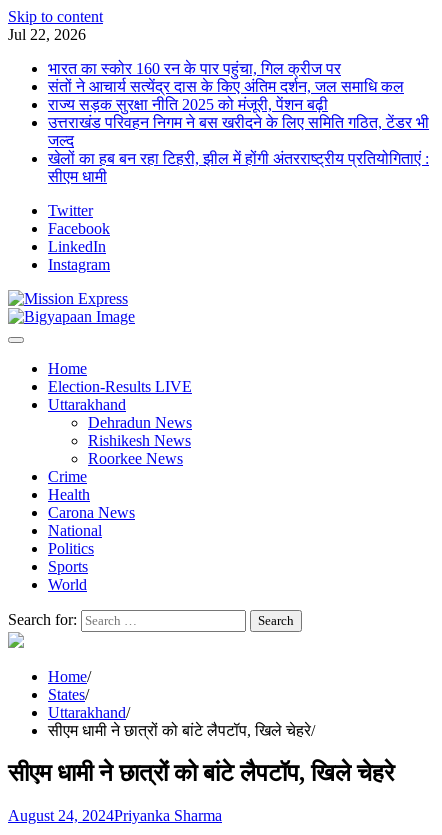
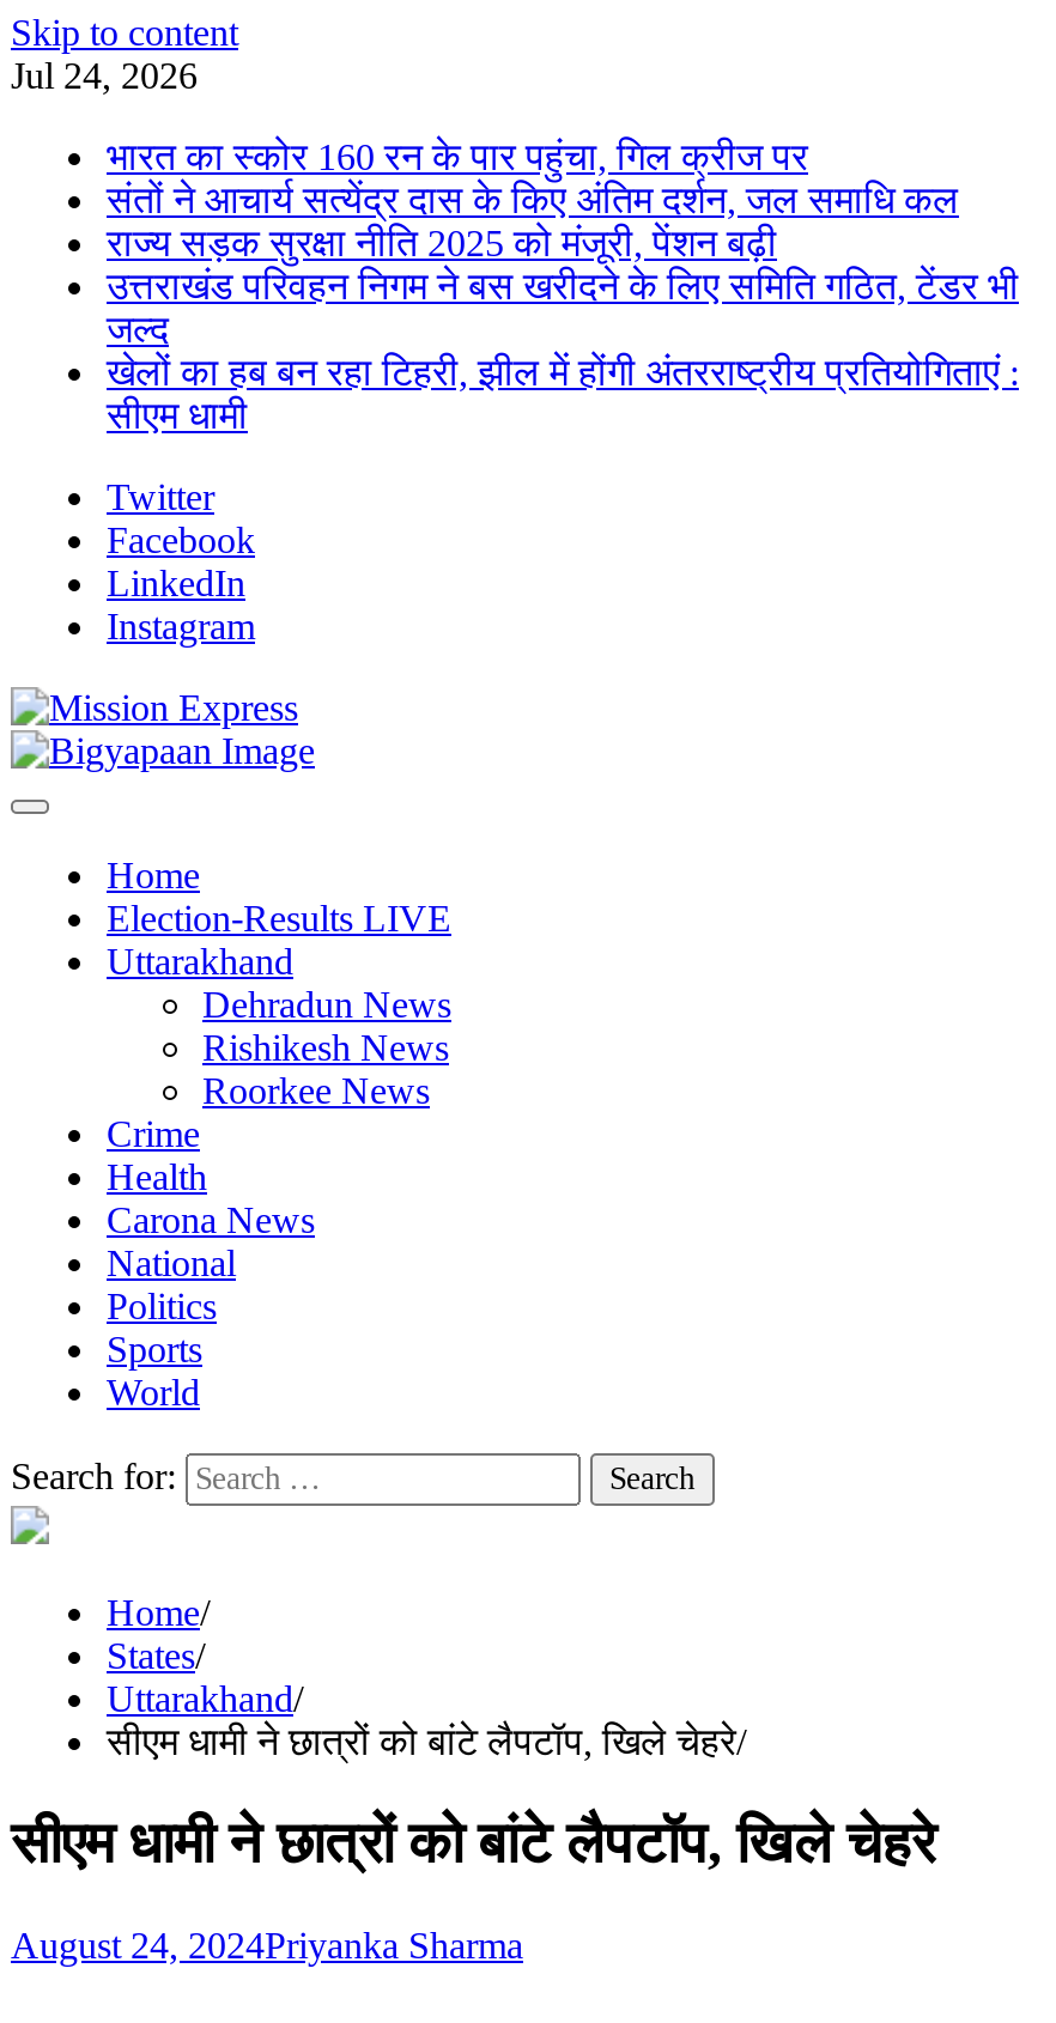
- Jul 22, 2026
+ Jul 24, 2026
